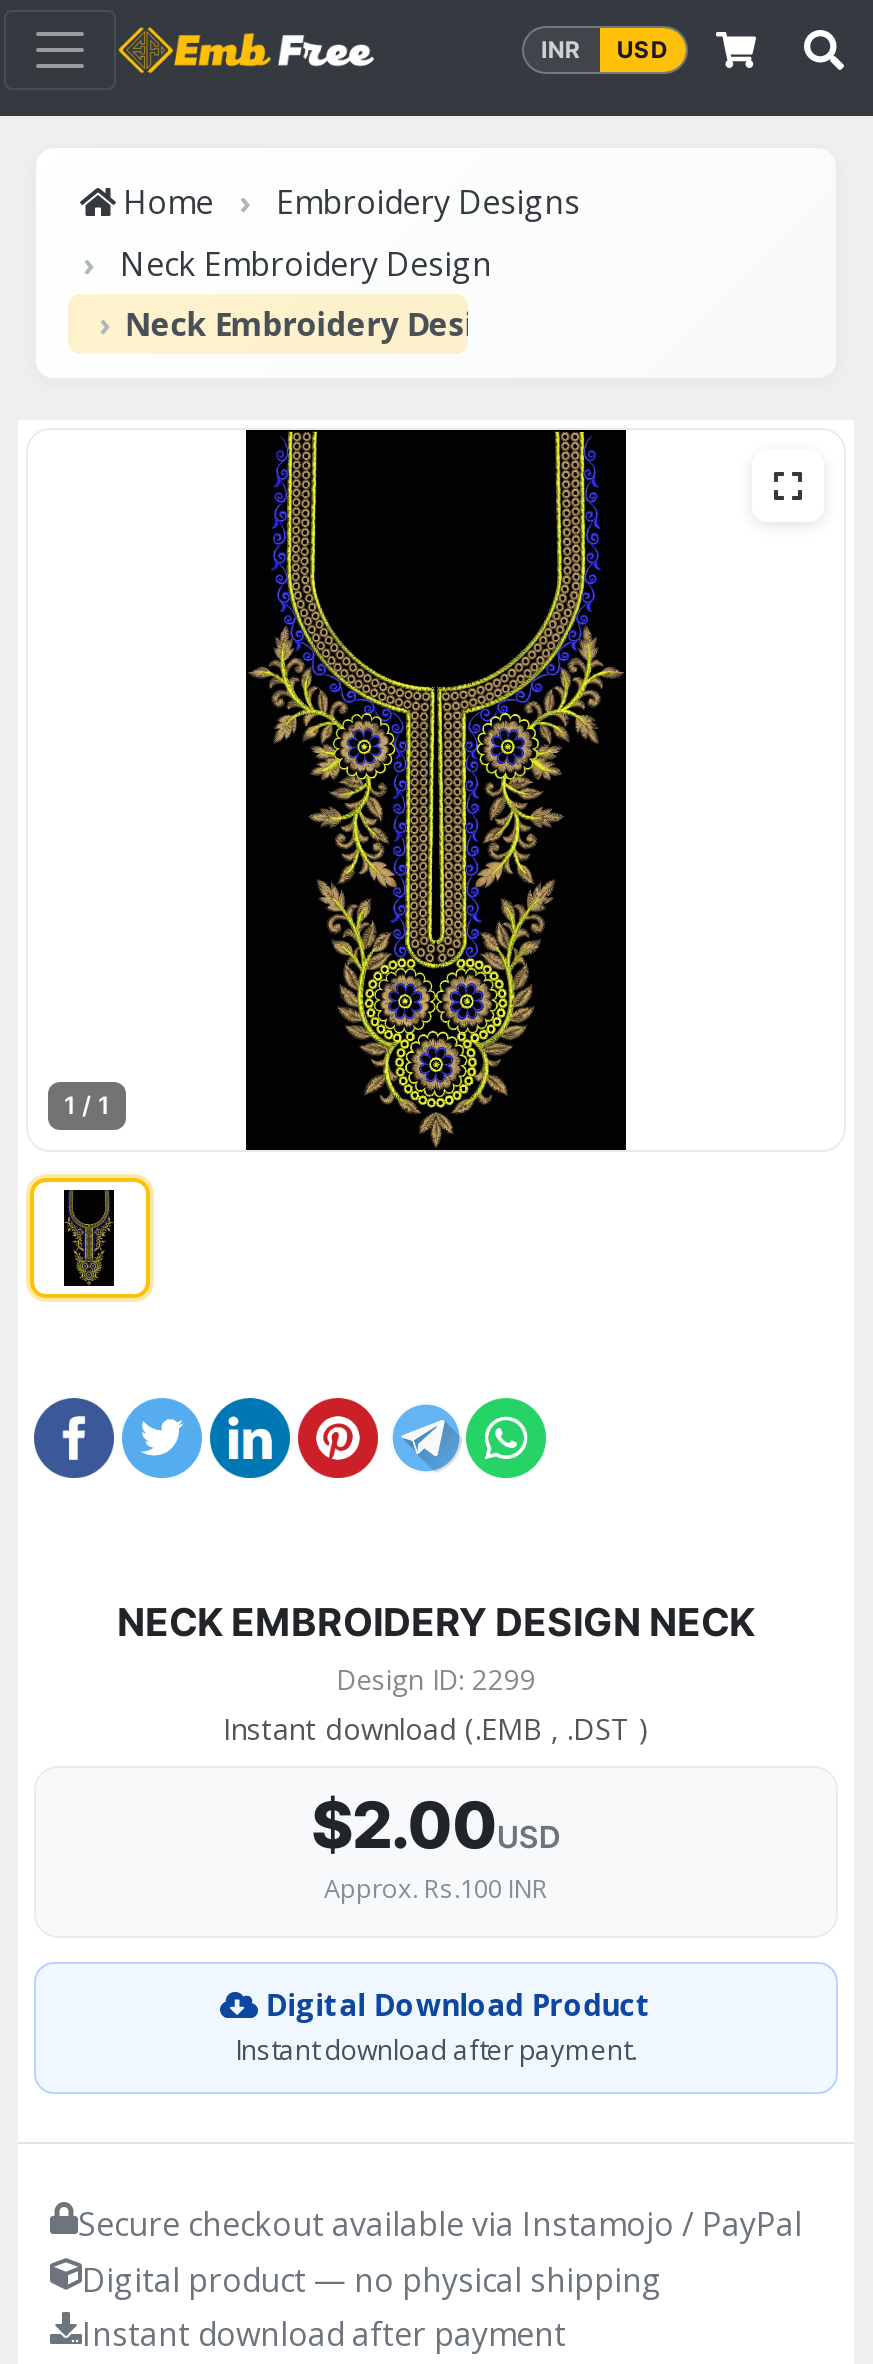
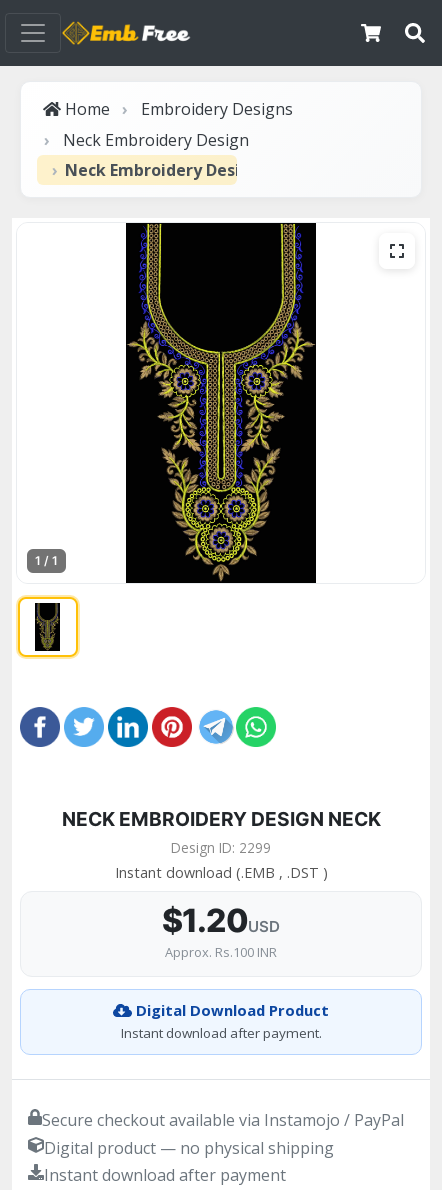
- INR
- USD

- $2.00USD
+ $1.20USD
